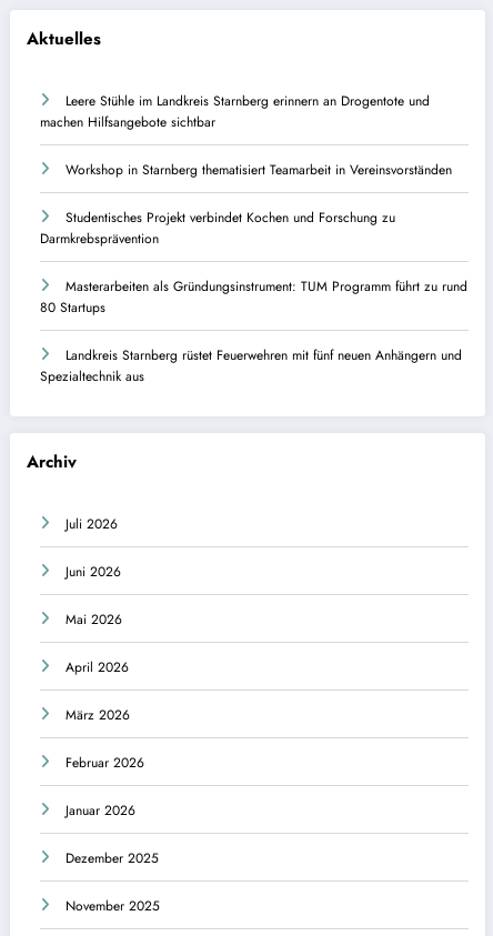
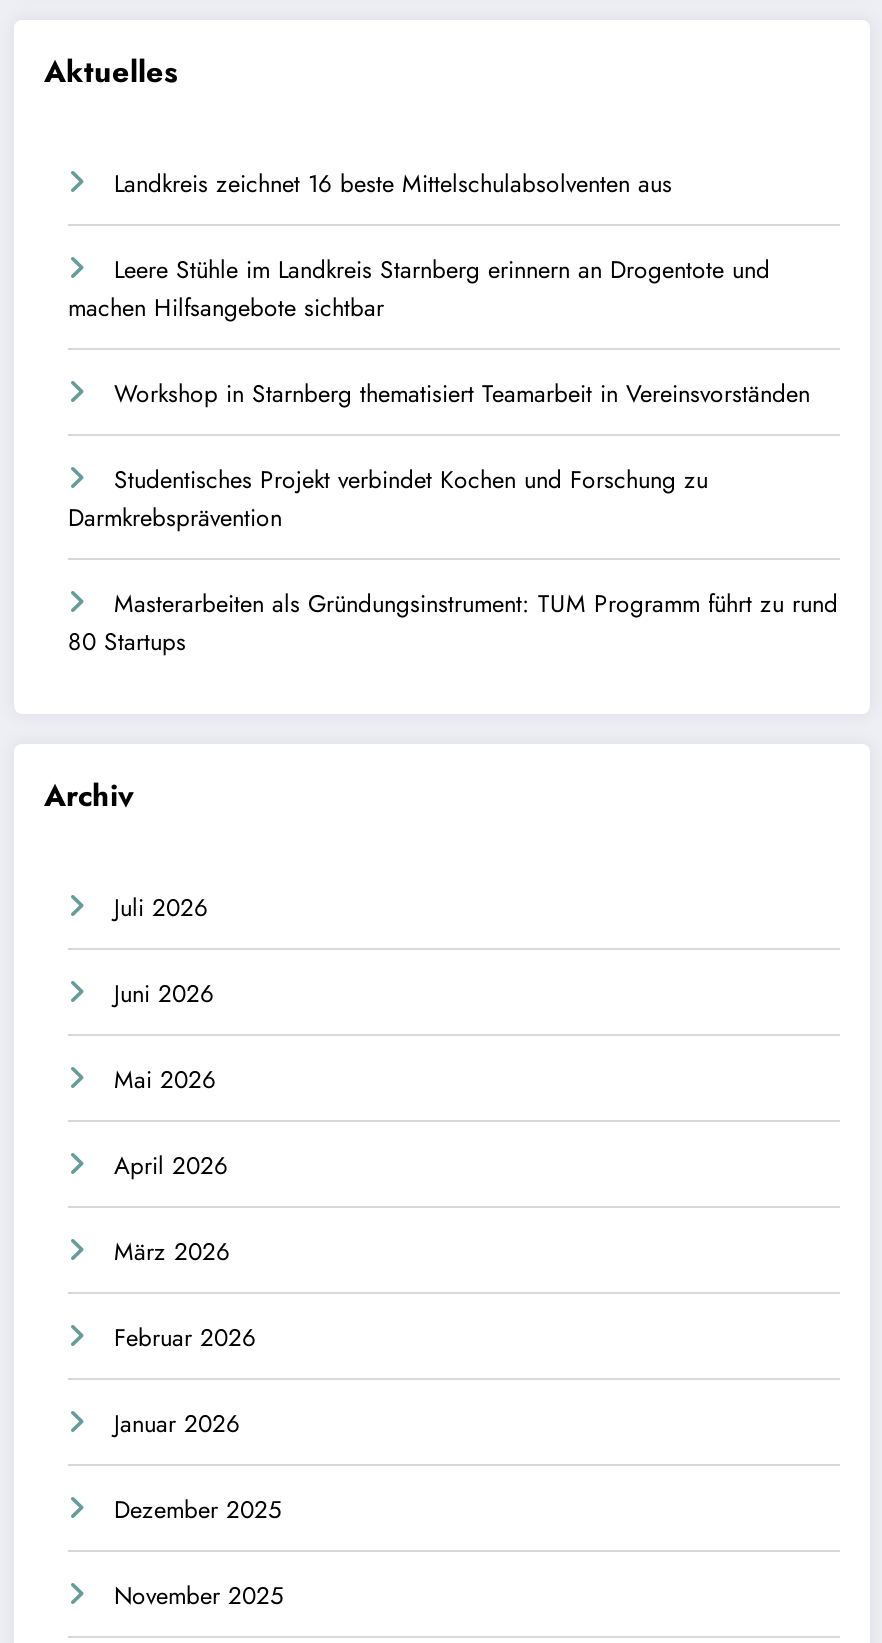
+ Landkreis zeichnet 16 beste Mittelschulabsolventen aus

moved down: Leere Stühle im Landkreis Starnberg erinnern an Drogentote und | machen Hilfsangebote sichtbar | Workshop in Starnberg thematisiert Teamarbeit in Vereinsvorständen | Studentisches Projekt verbindet Kochen und Forschung zu | Darmkrebsprävention | Masterarbeiten als Gründungsinstrument: TUM Programm führt zu rund | 80 Startups

- Landkreis Starnberg rüstet Feuerwehren mit fünf neuen Anhängern und
- Spezialtechnik aus
